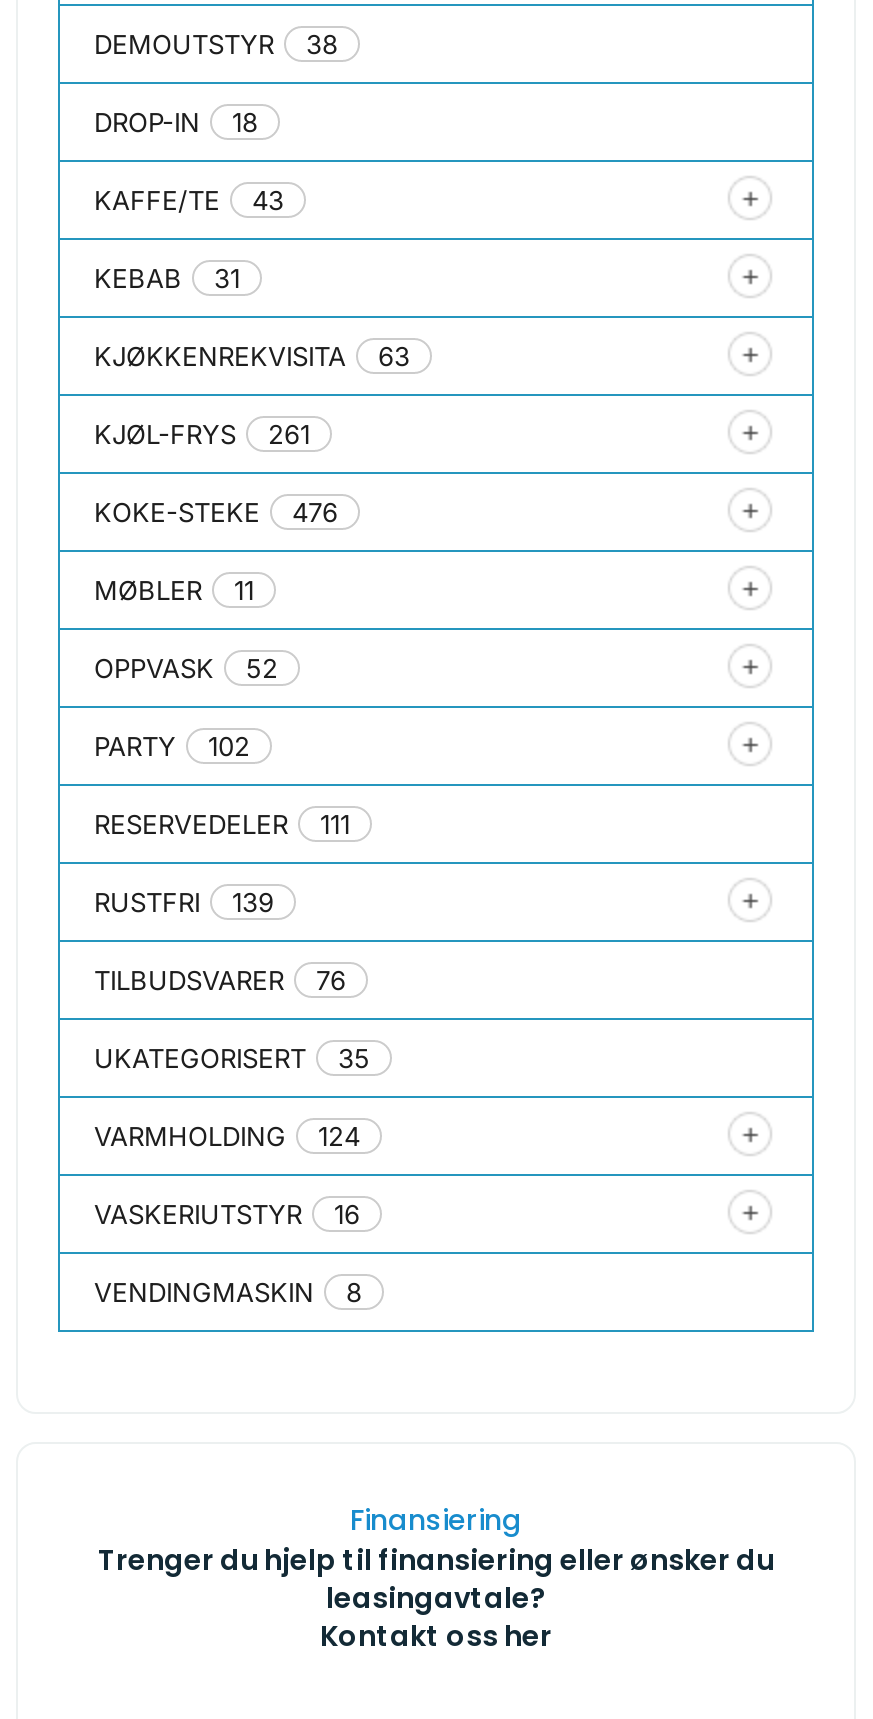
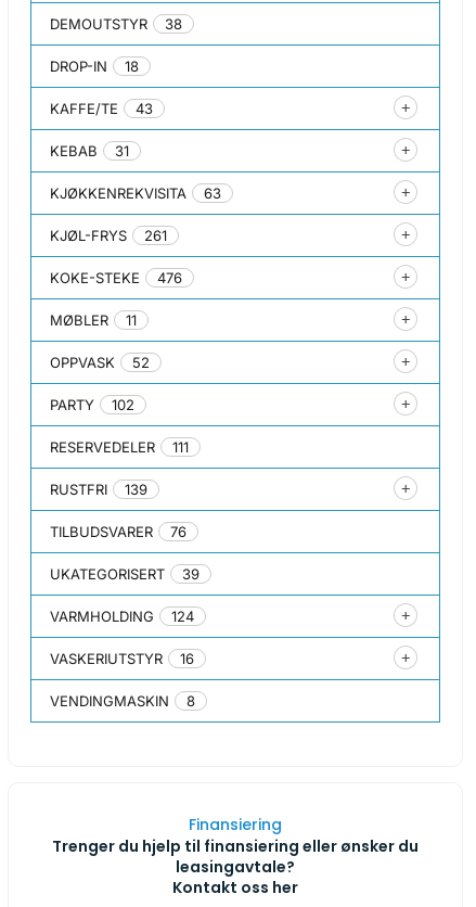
- UKATEGORISERT 35
+ UKATEGORISERT 39
